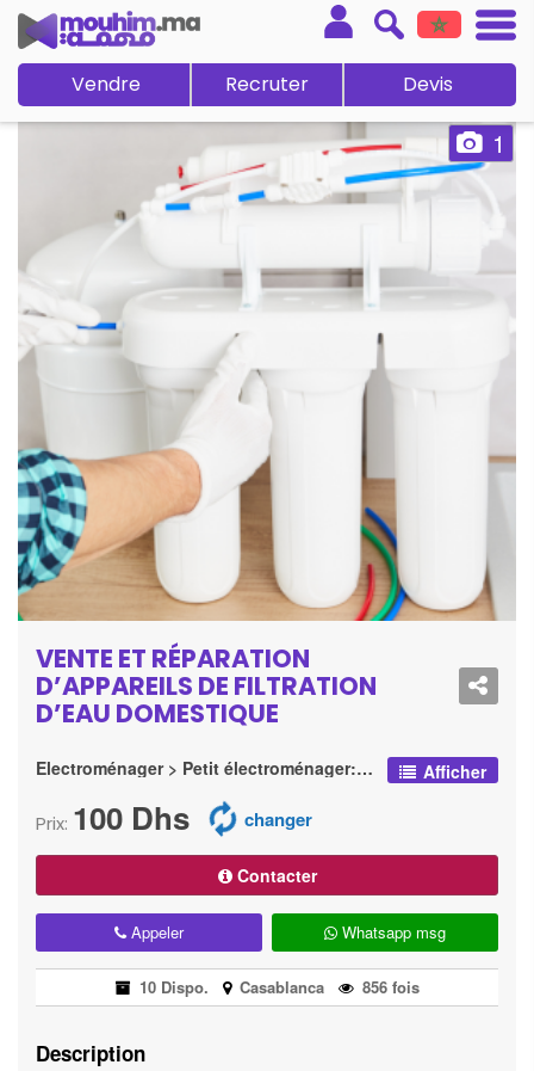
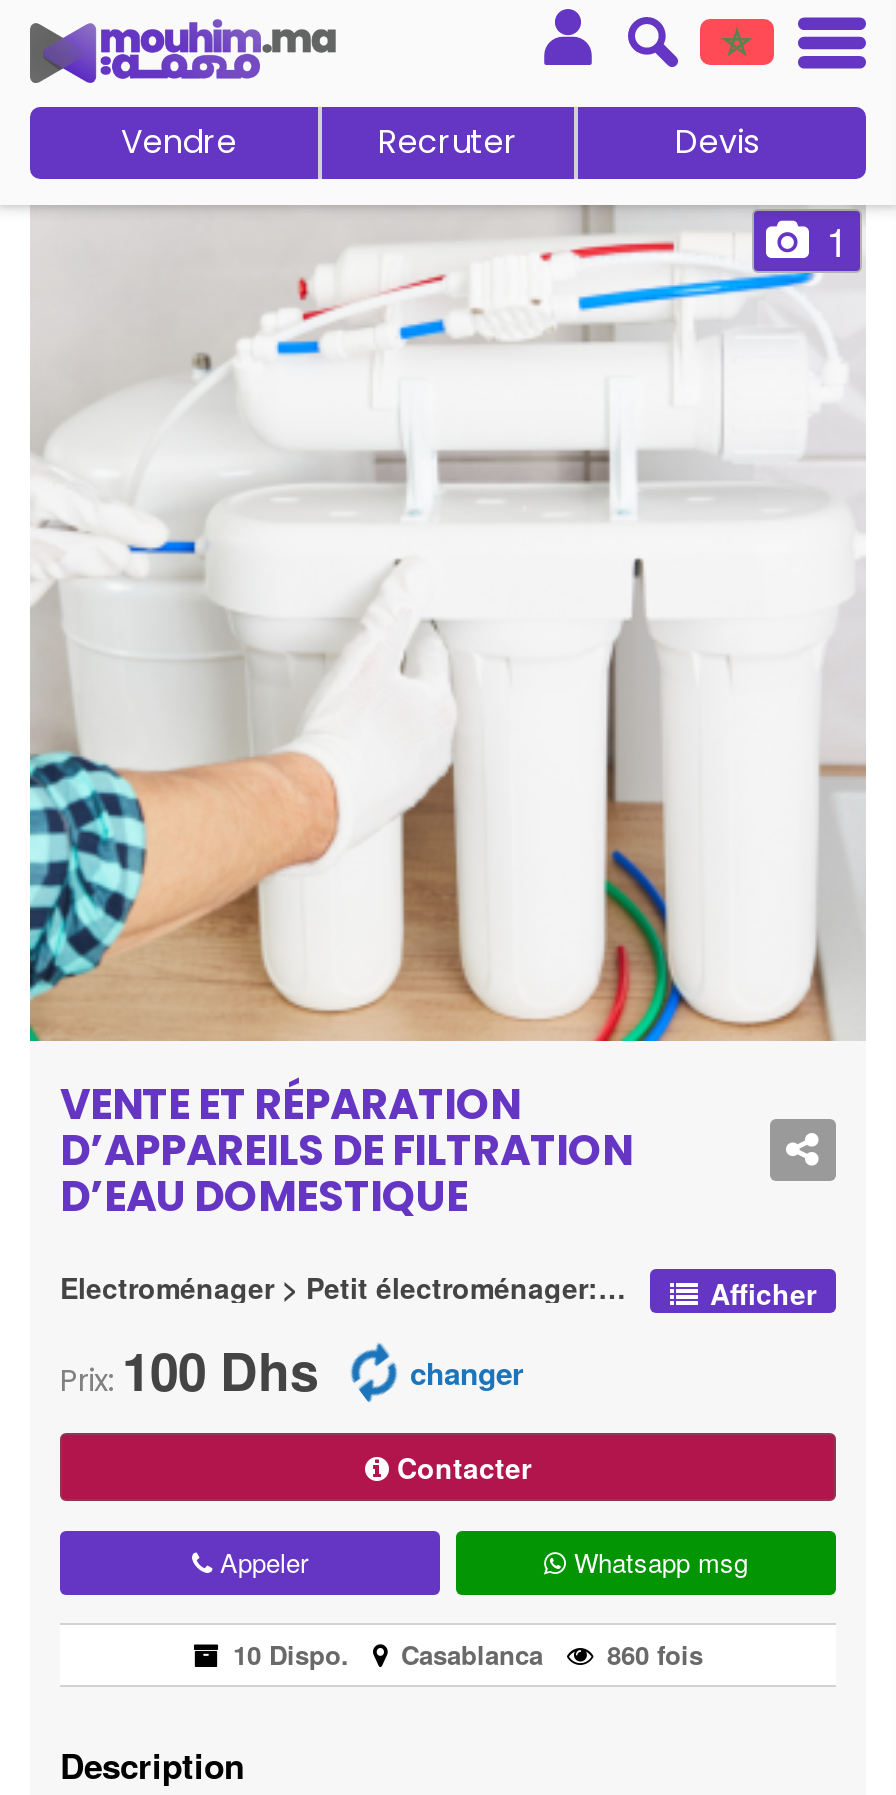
- 10 Dispo. Casablanca 856 fois
+ 10 Dispo. Casablanca 860 fois
